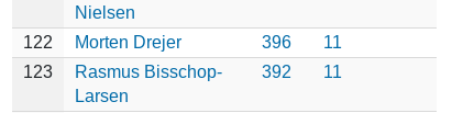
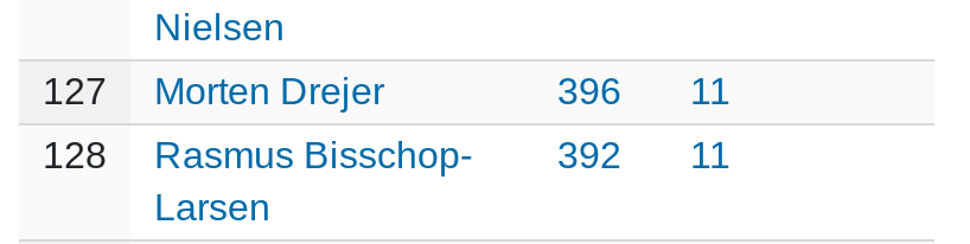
- 122 Morten Drejer
+ 127 Morten Drejer

- 123 Rasmus Bisschop-
+ 128 Rasmus Bisschop-
